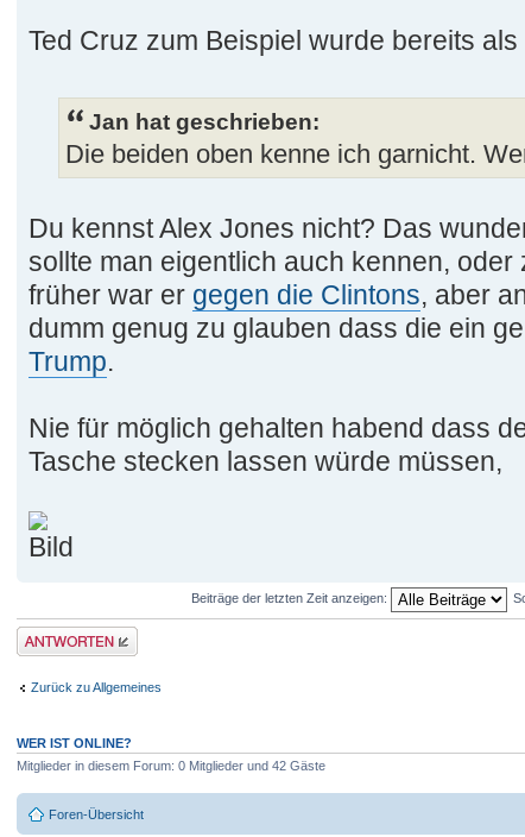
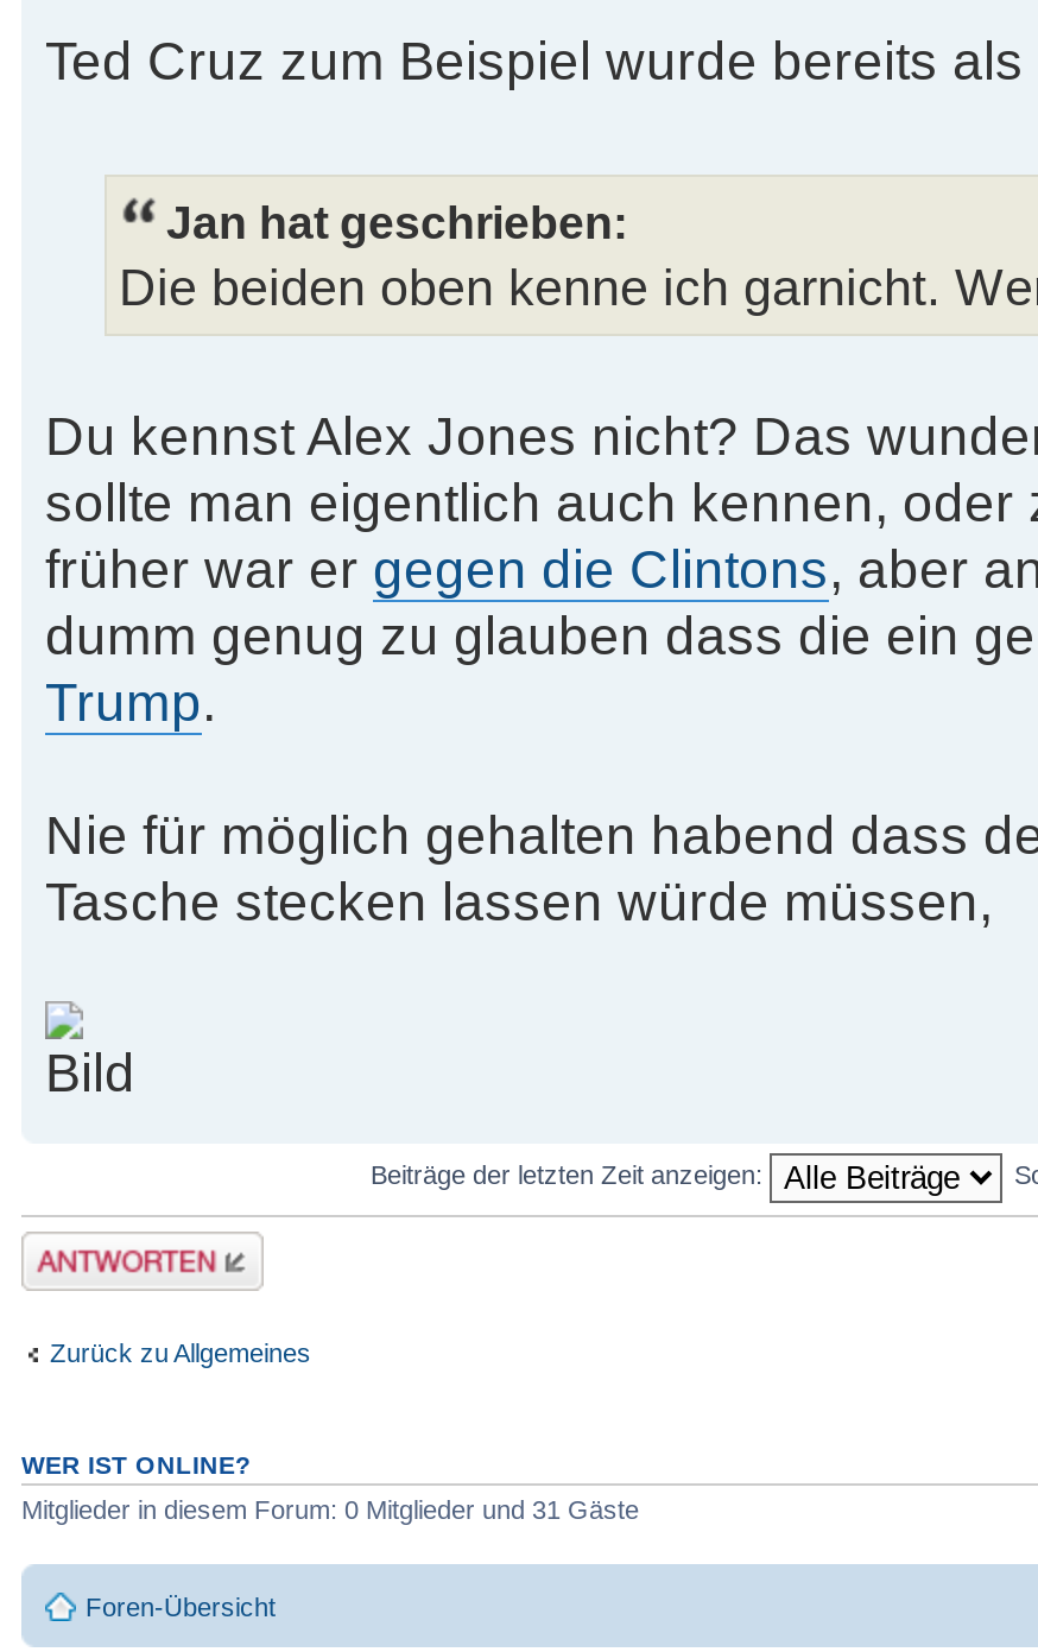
- Mitglieder in diesem Forum: 0 Mitglieder und 42 Gäste
+ Mitglieder in diesem Forum: 0 Mitglieder und 31 Gäste
